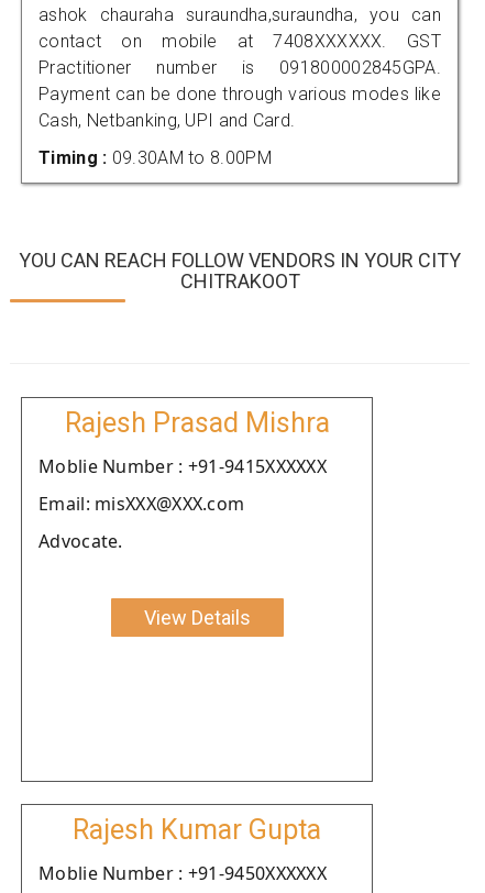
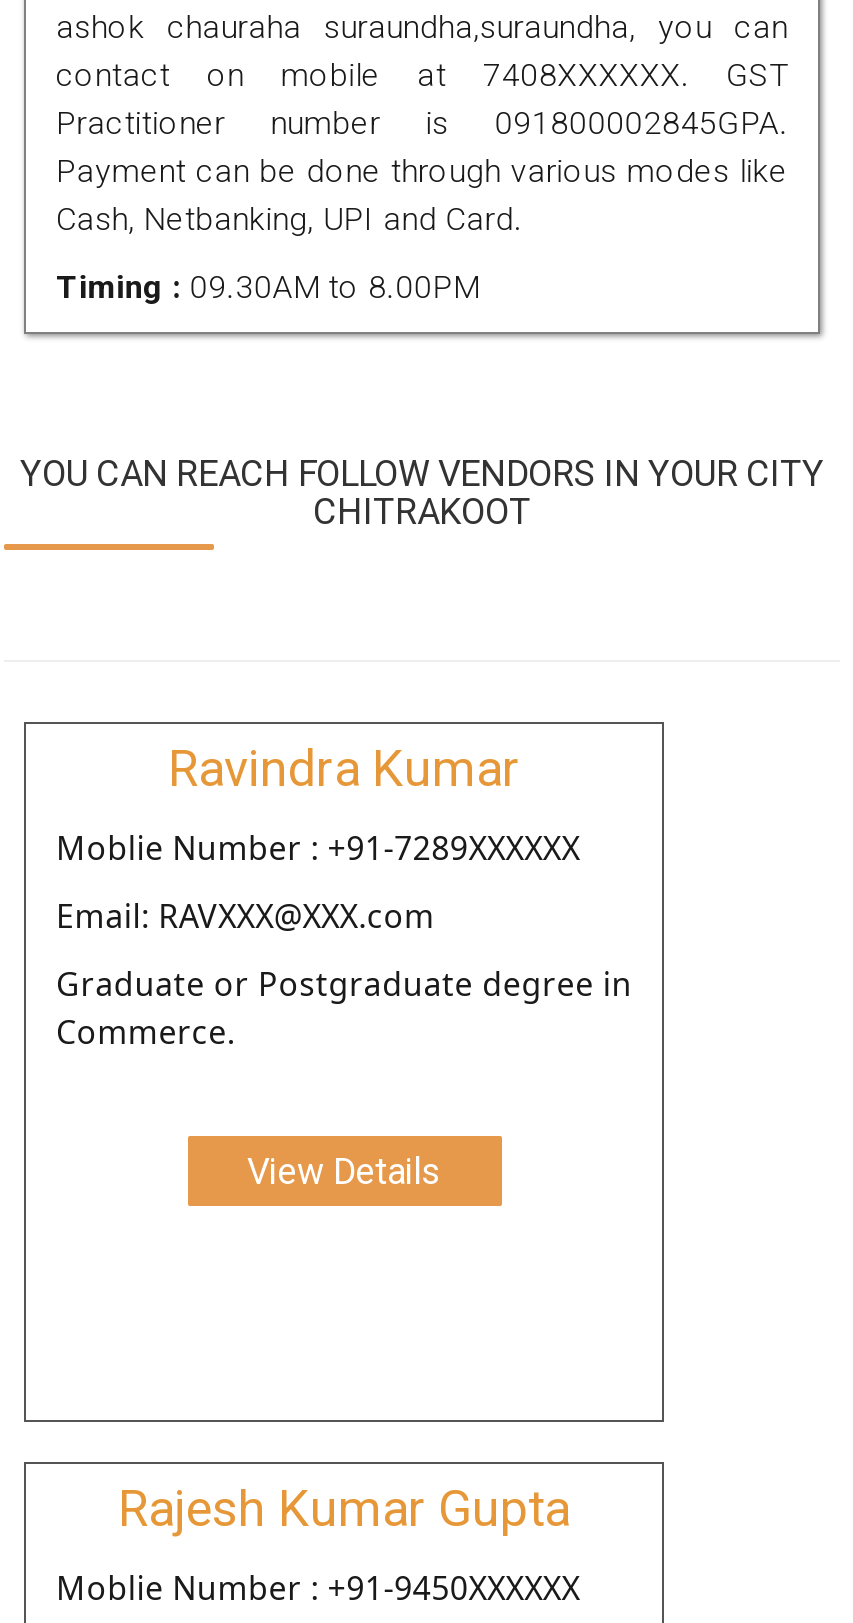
- Rajesh Prasad Mishra
+ Ravindra Kumar

- Moblie Number : +91-9415XXXXXX
+ Moblie Number : +91-7289XXXXXX

- Email: misXXX@XXX.com
+ Email: RAVXXX@XXX.com

- Advocate.
+ Graduate or Postgraduate degree in
+ Commerce.

moved down: View Details
